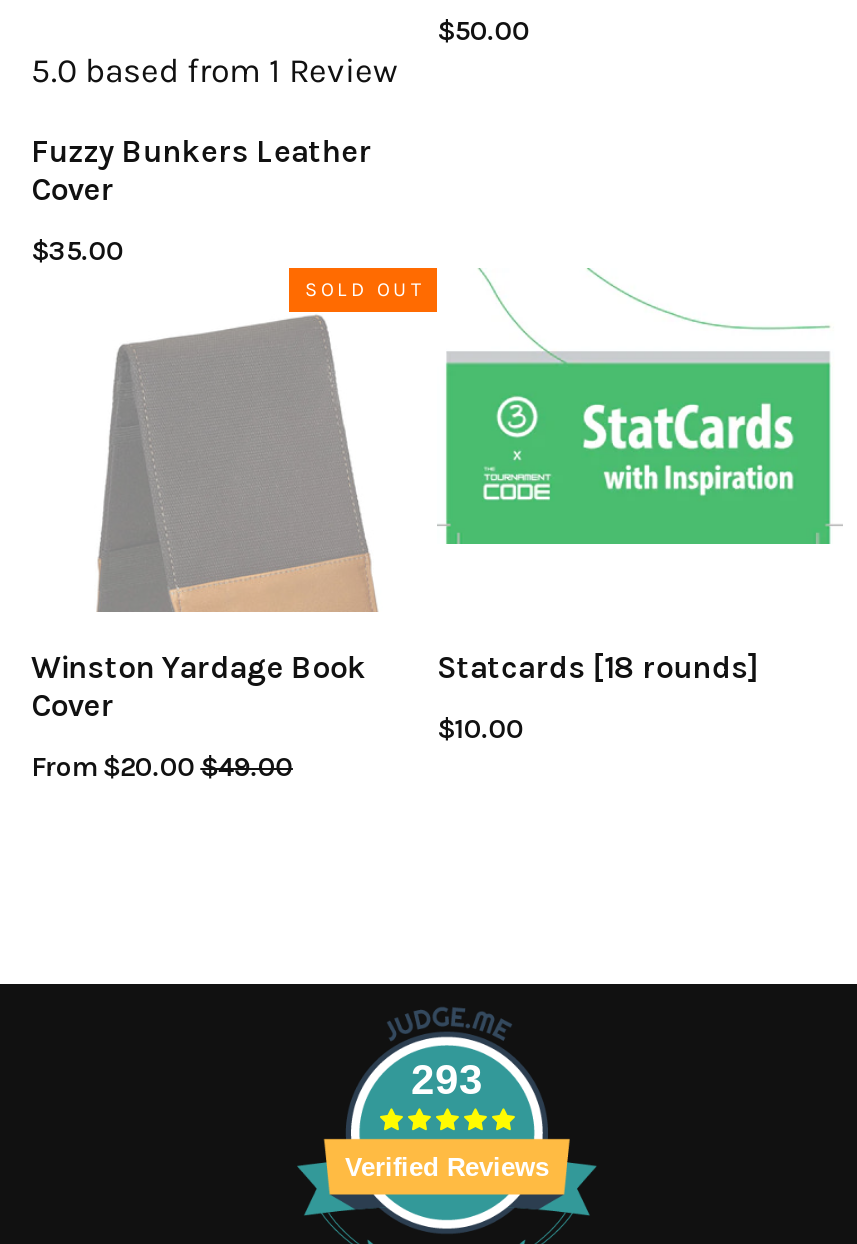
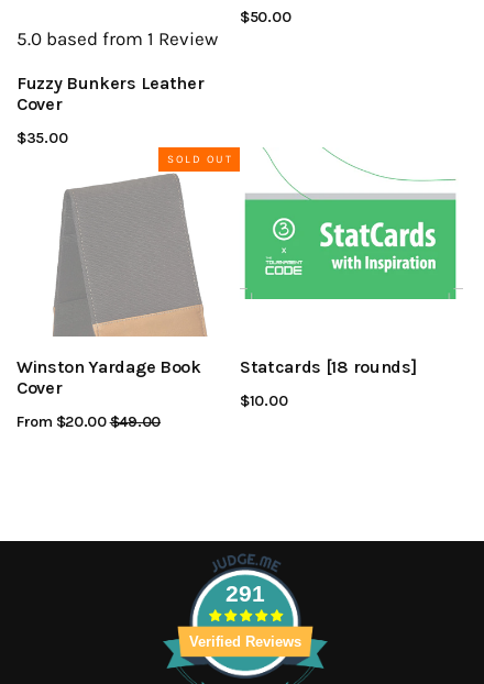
- 293
+ 291
